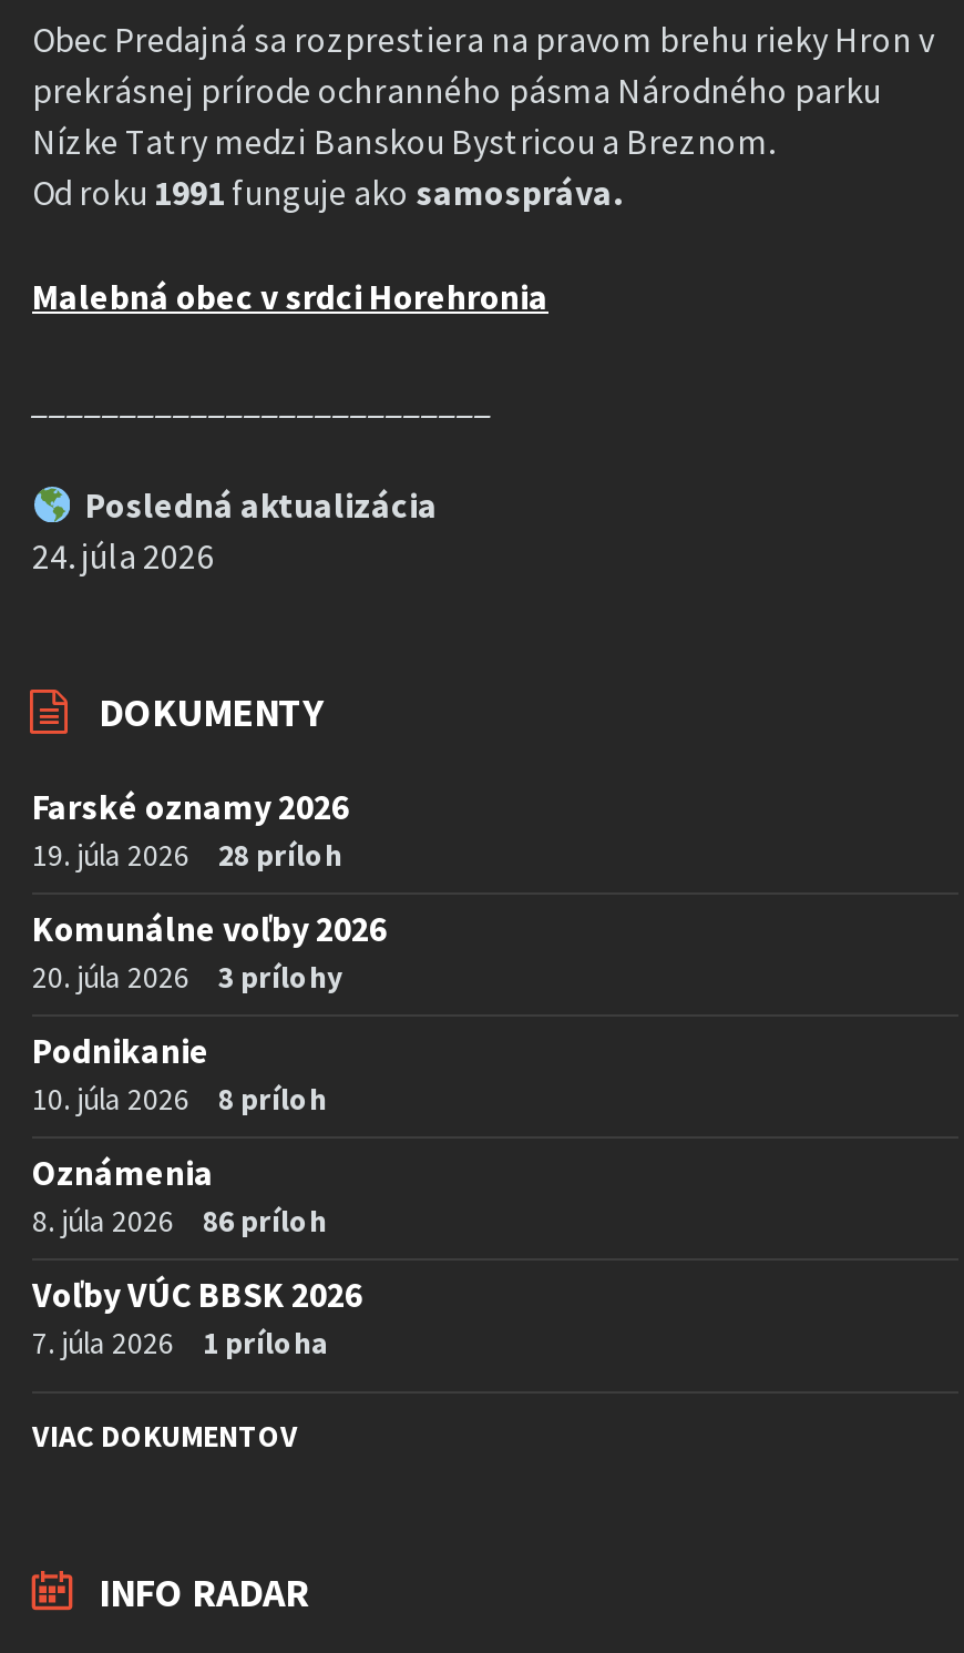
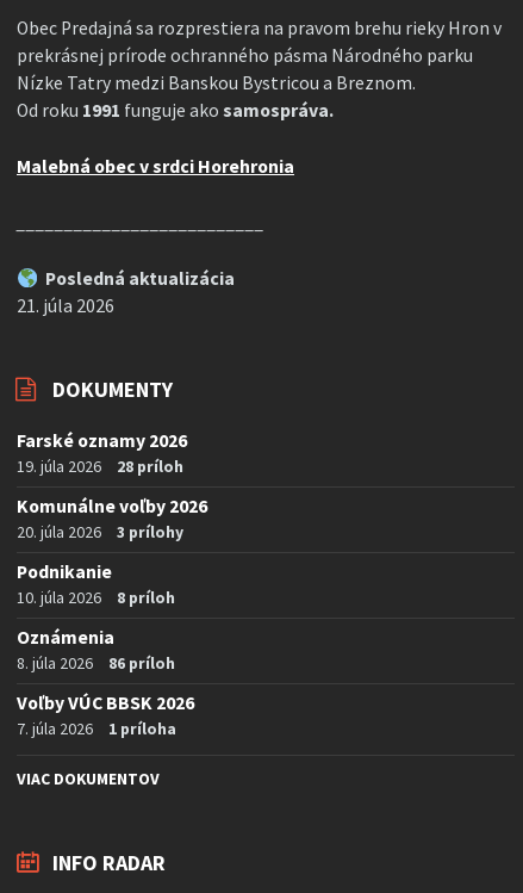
- 24. júla 2026
+ 21. júla 2026
